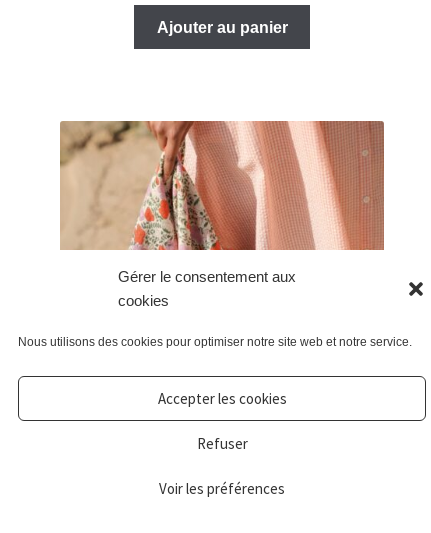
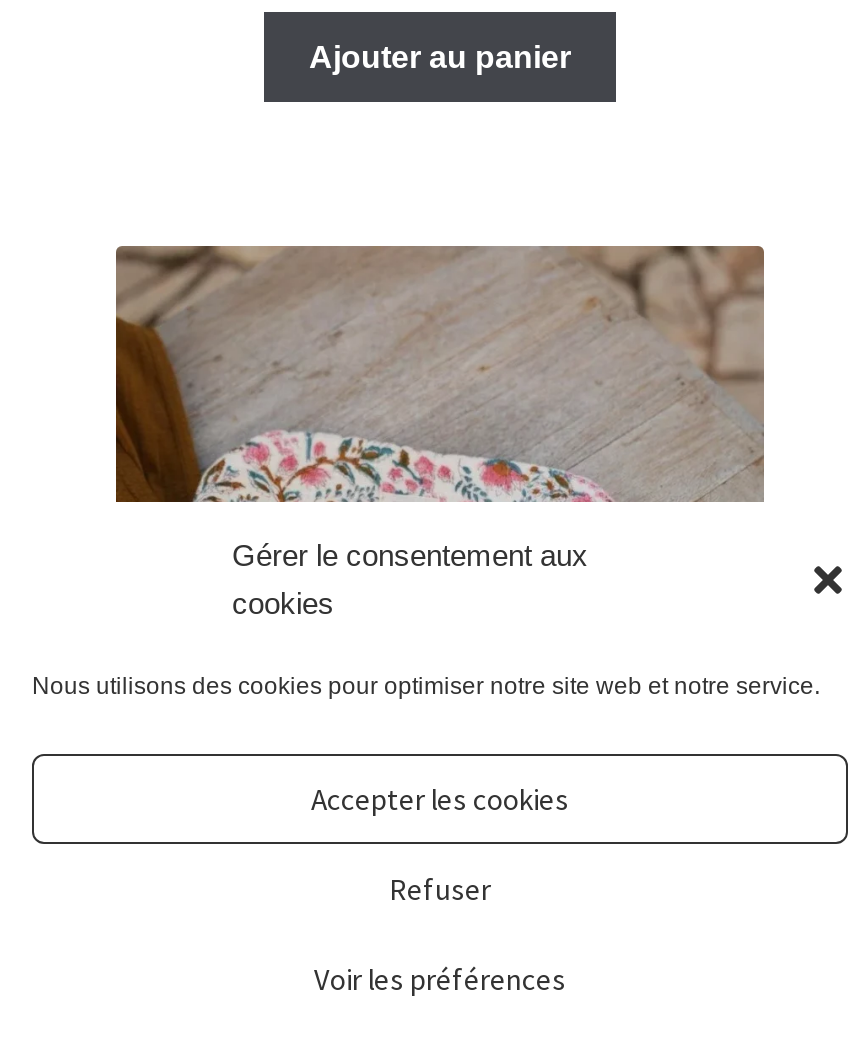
- [image]
+ [image]
